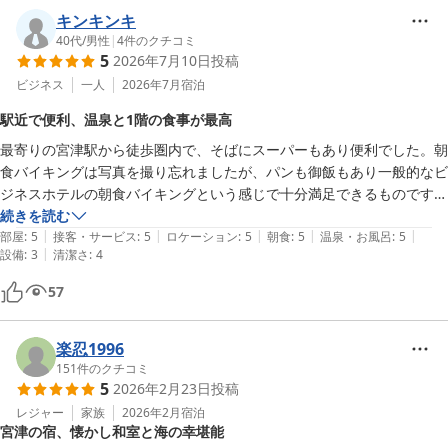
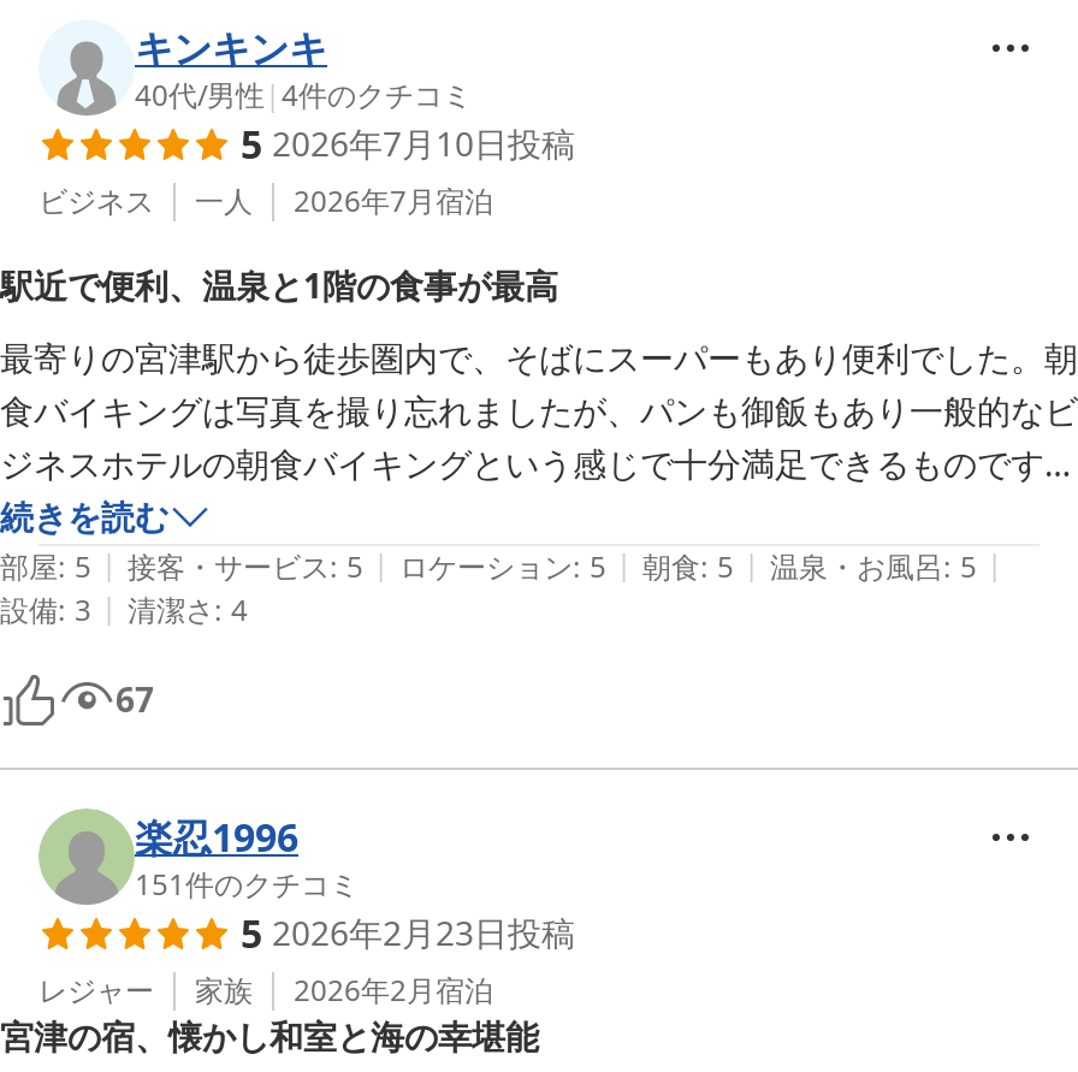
- 57
+ 67
